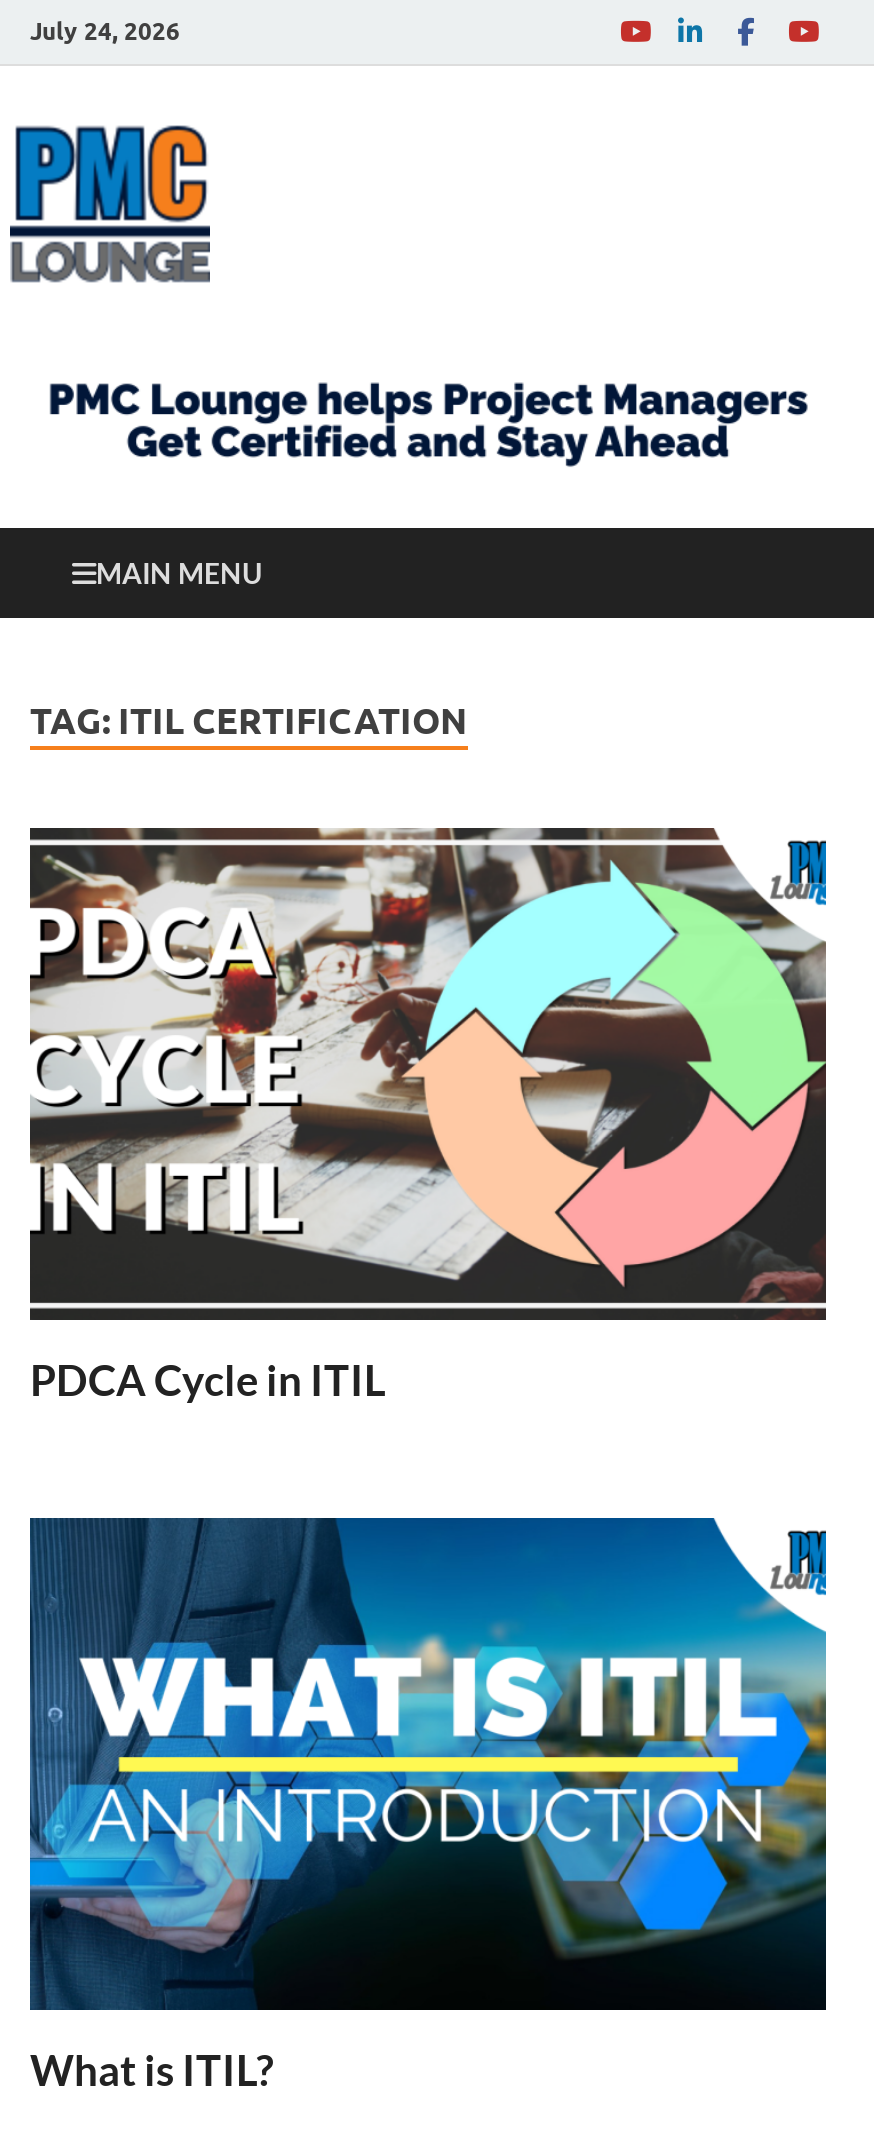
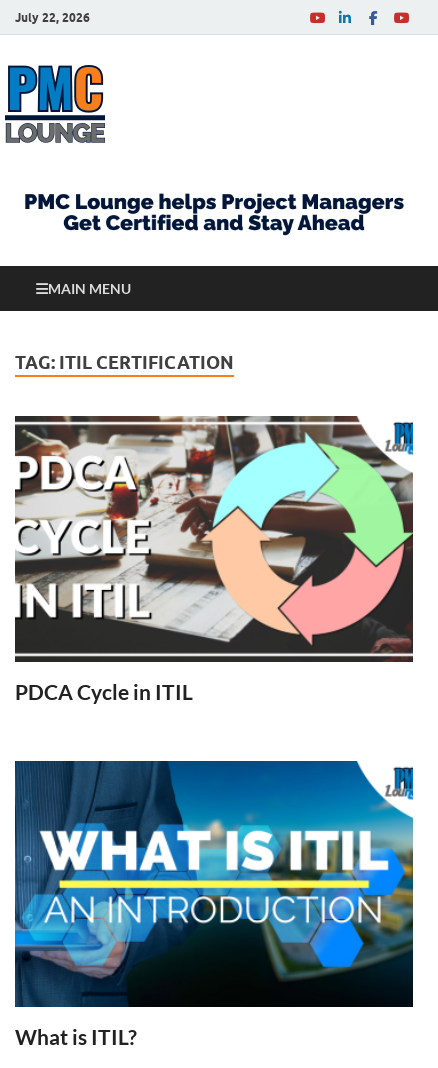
- July 24, 2026
+ July 22, 2026
